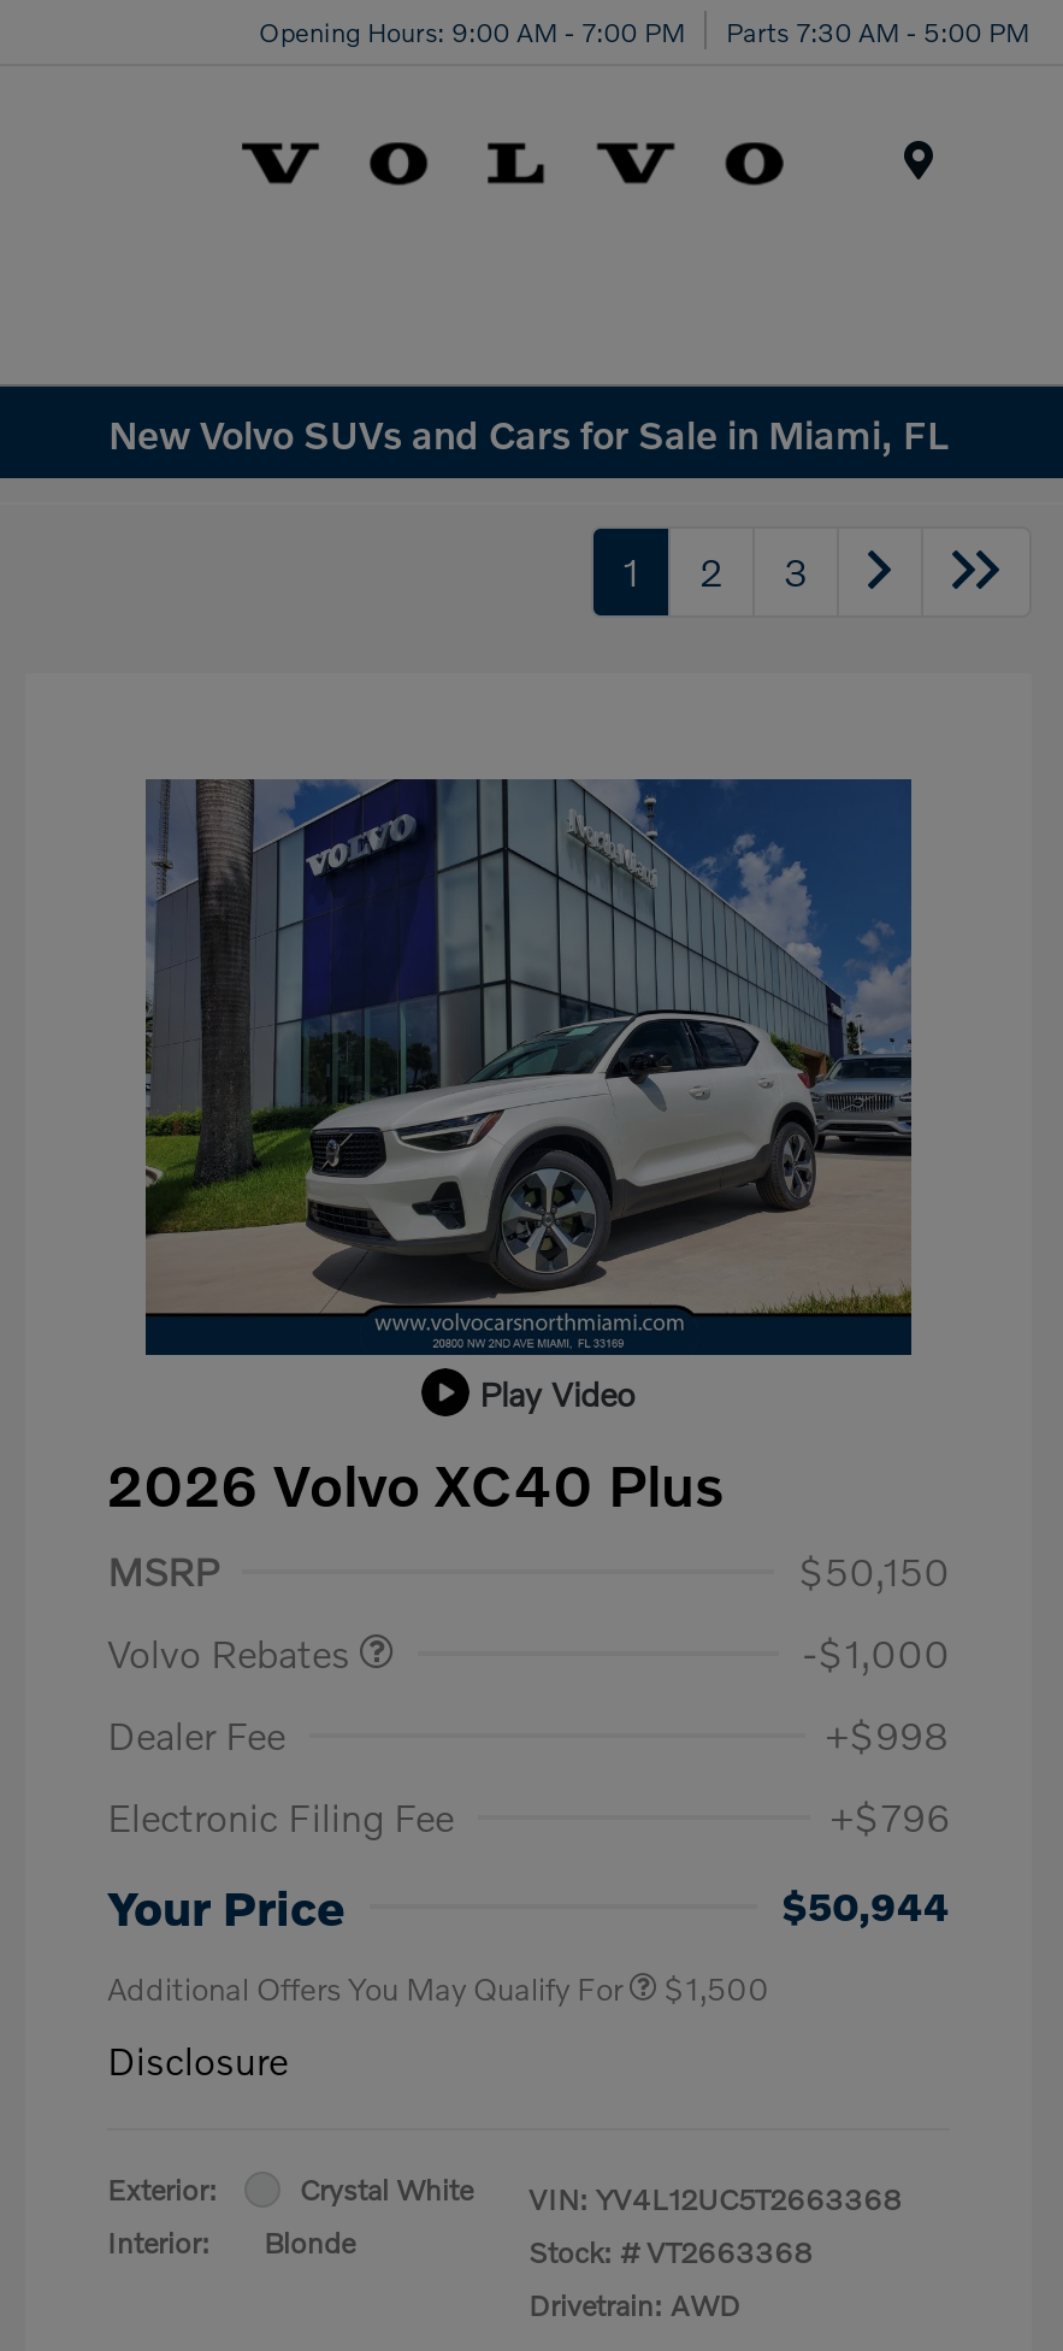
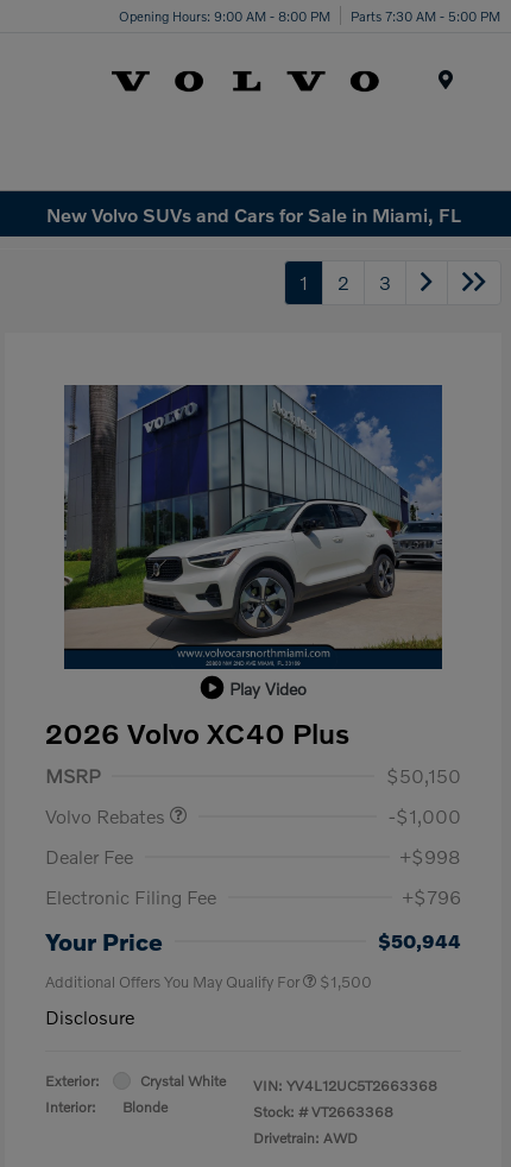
- Opening Hours: 9:00 AM - 7:00 PM
+ Opening Hours: 9:00 AM - 8:00 PM
